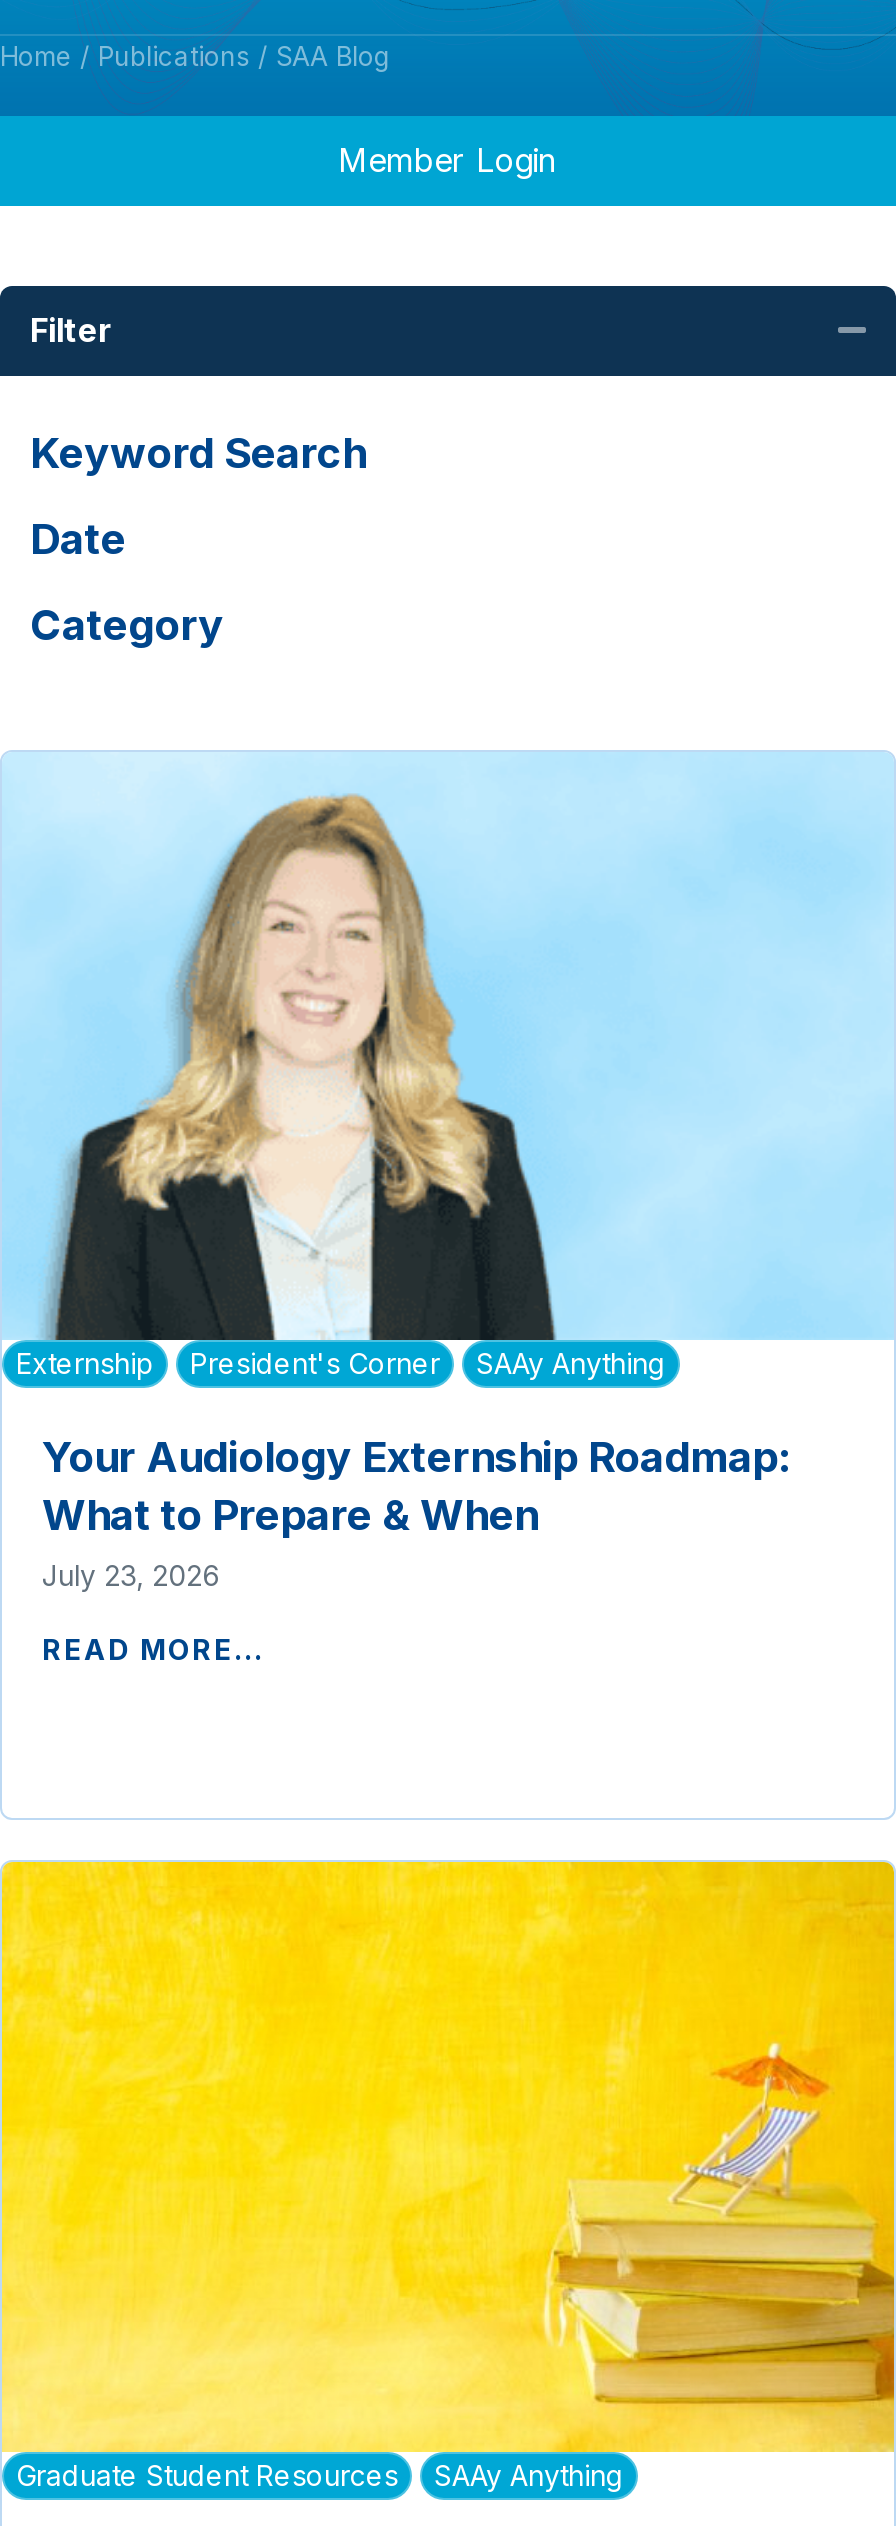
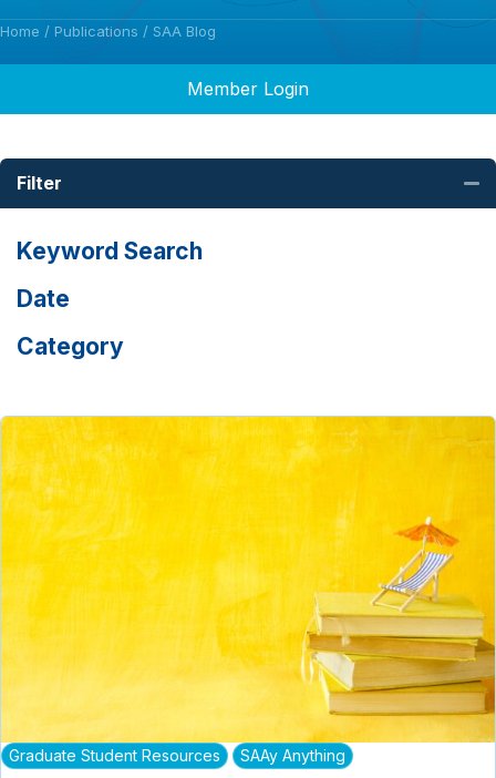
- [image]
- Externship
- President's Corner
- SAAy Anything
- Your Audiology Externship Roadmap:
- What to Prepare & When
- July 23, 2026
- READ MORE...
